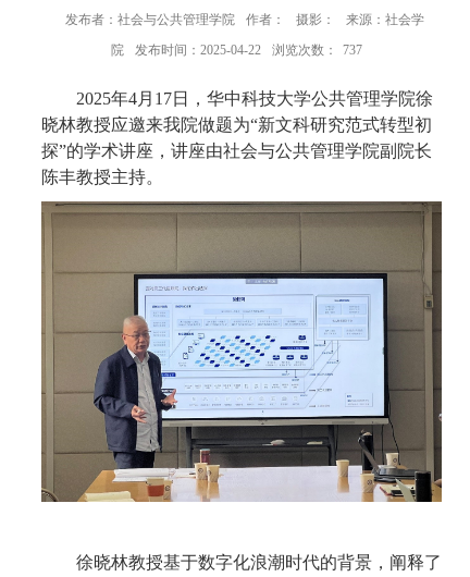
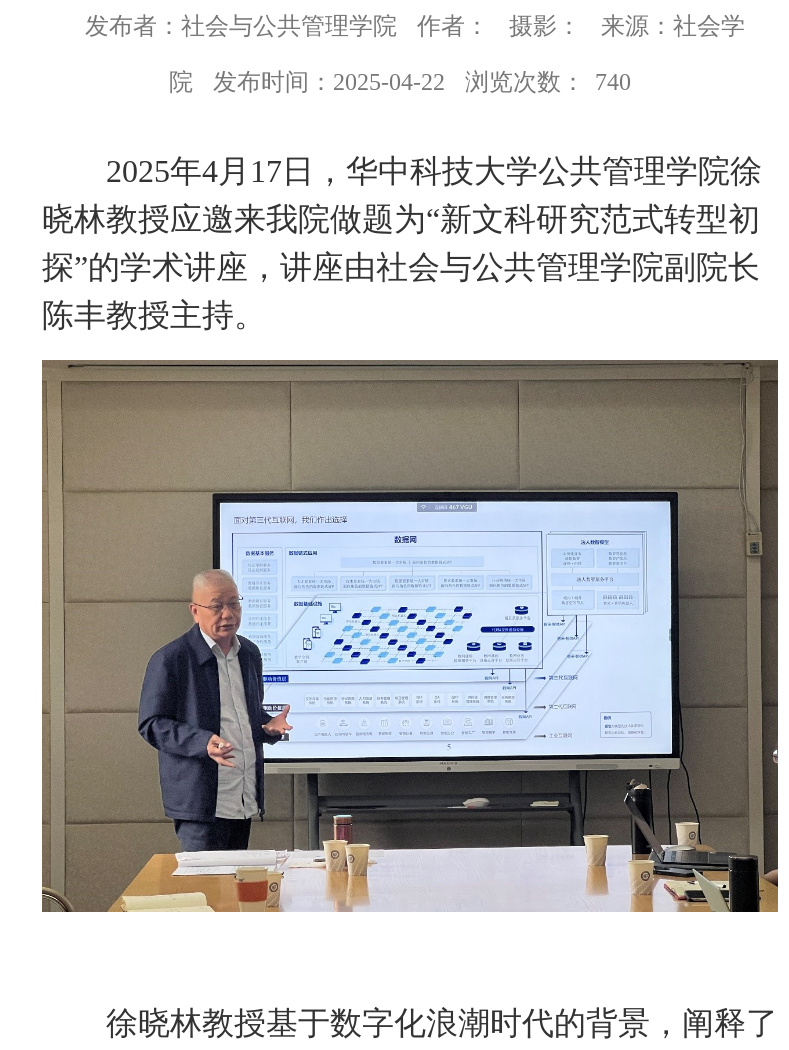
- 院 发布时间：2025-04-22 浏览次数： 737
+ 院 发布时间：2025-04-22 浏览次数： 740
